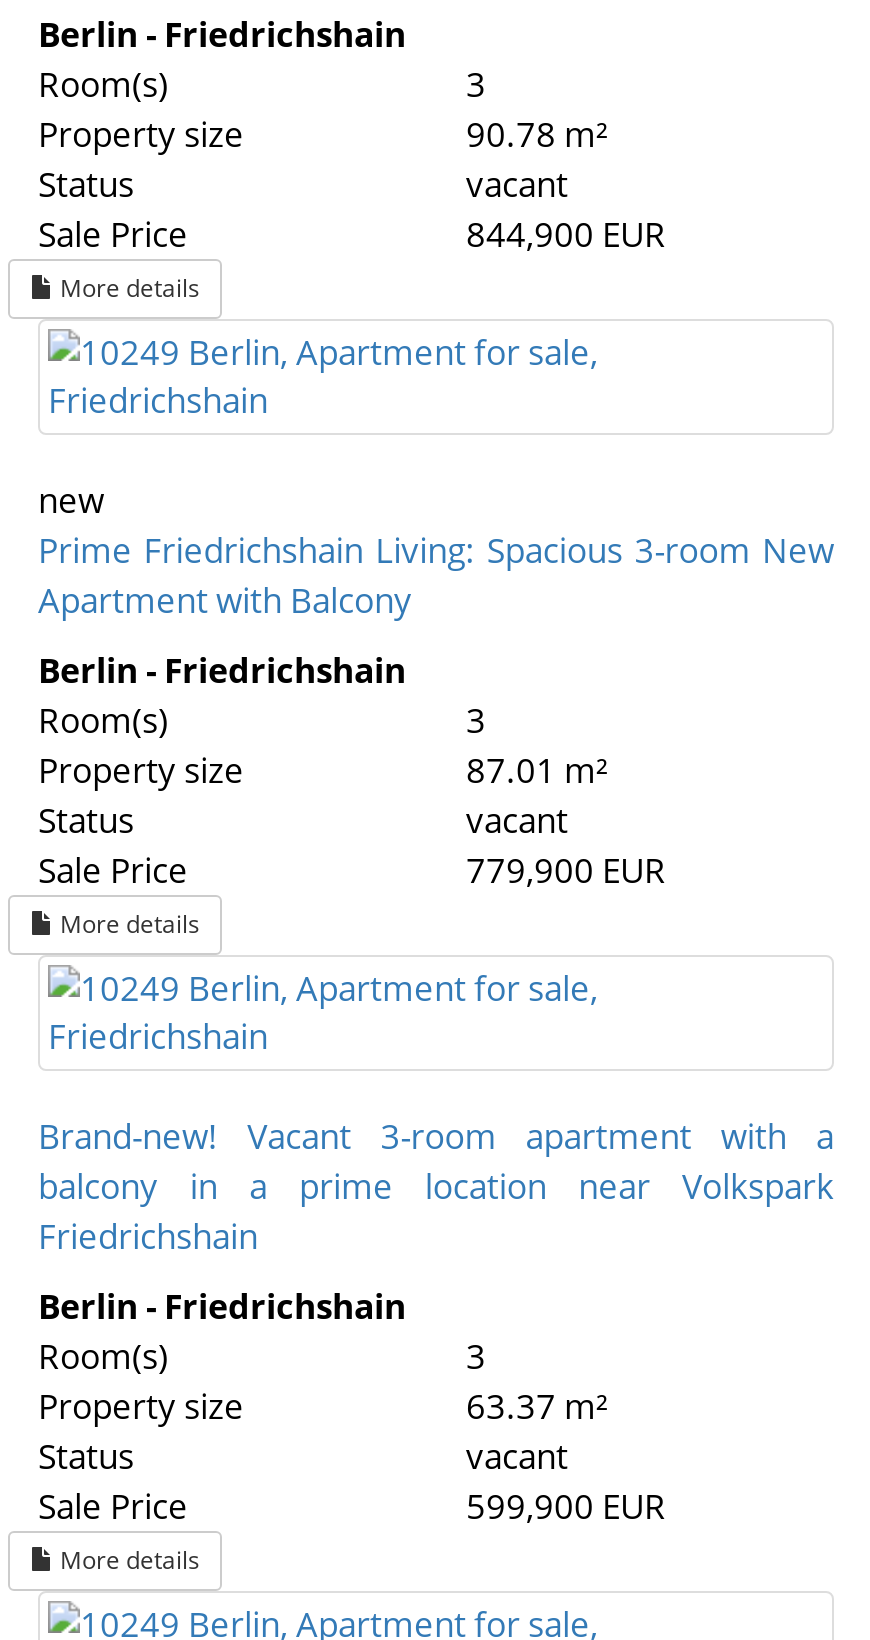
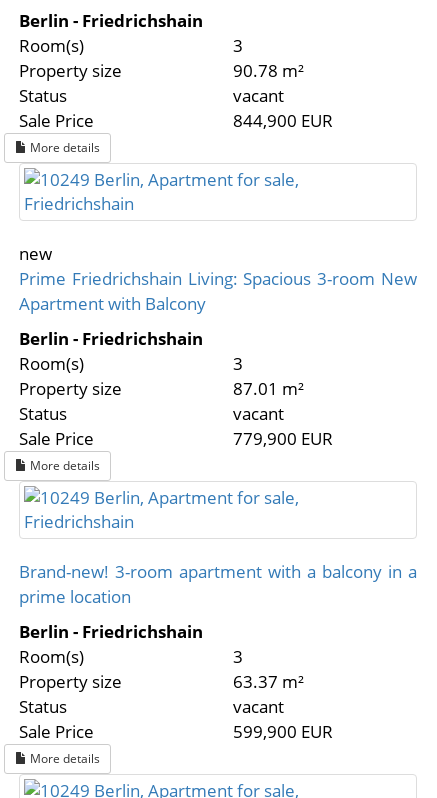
- Brand-new! Vacant 3-room apartment with a
- balcony in a prime location near Volkspark
- Friedrichshain
+ Brand-new! 3-room apartment with a balcony in a
+ prime location
